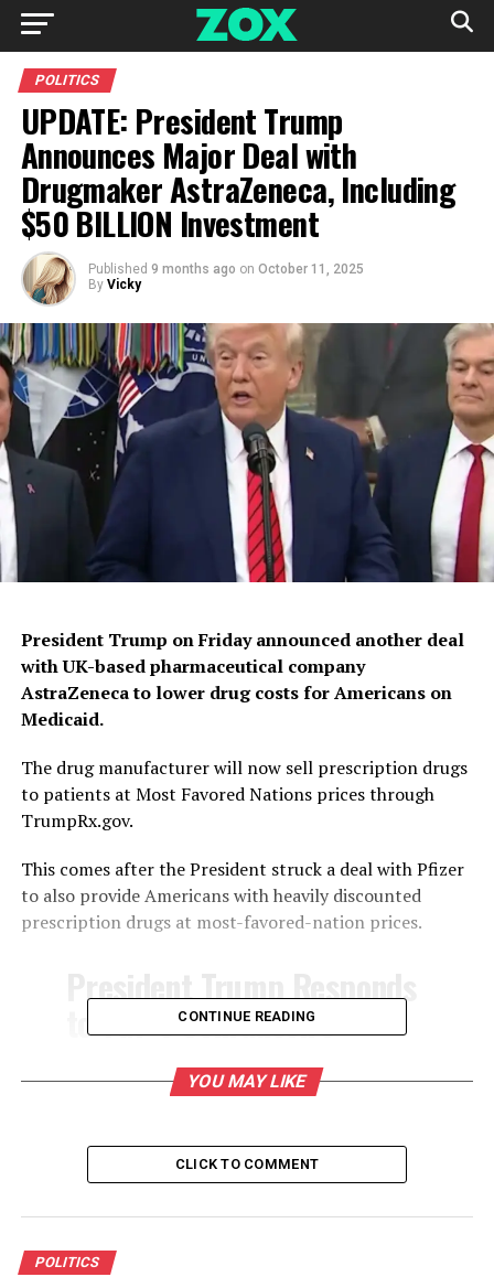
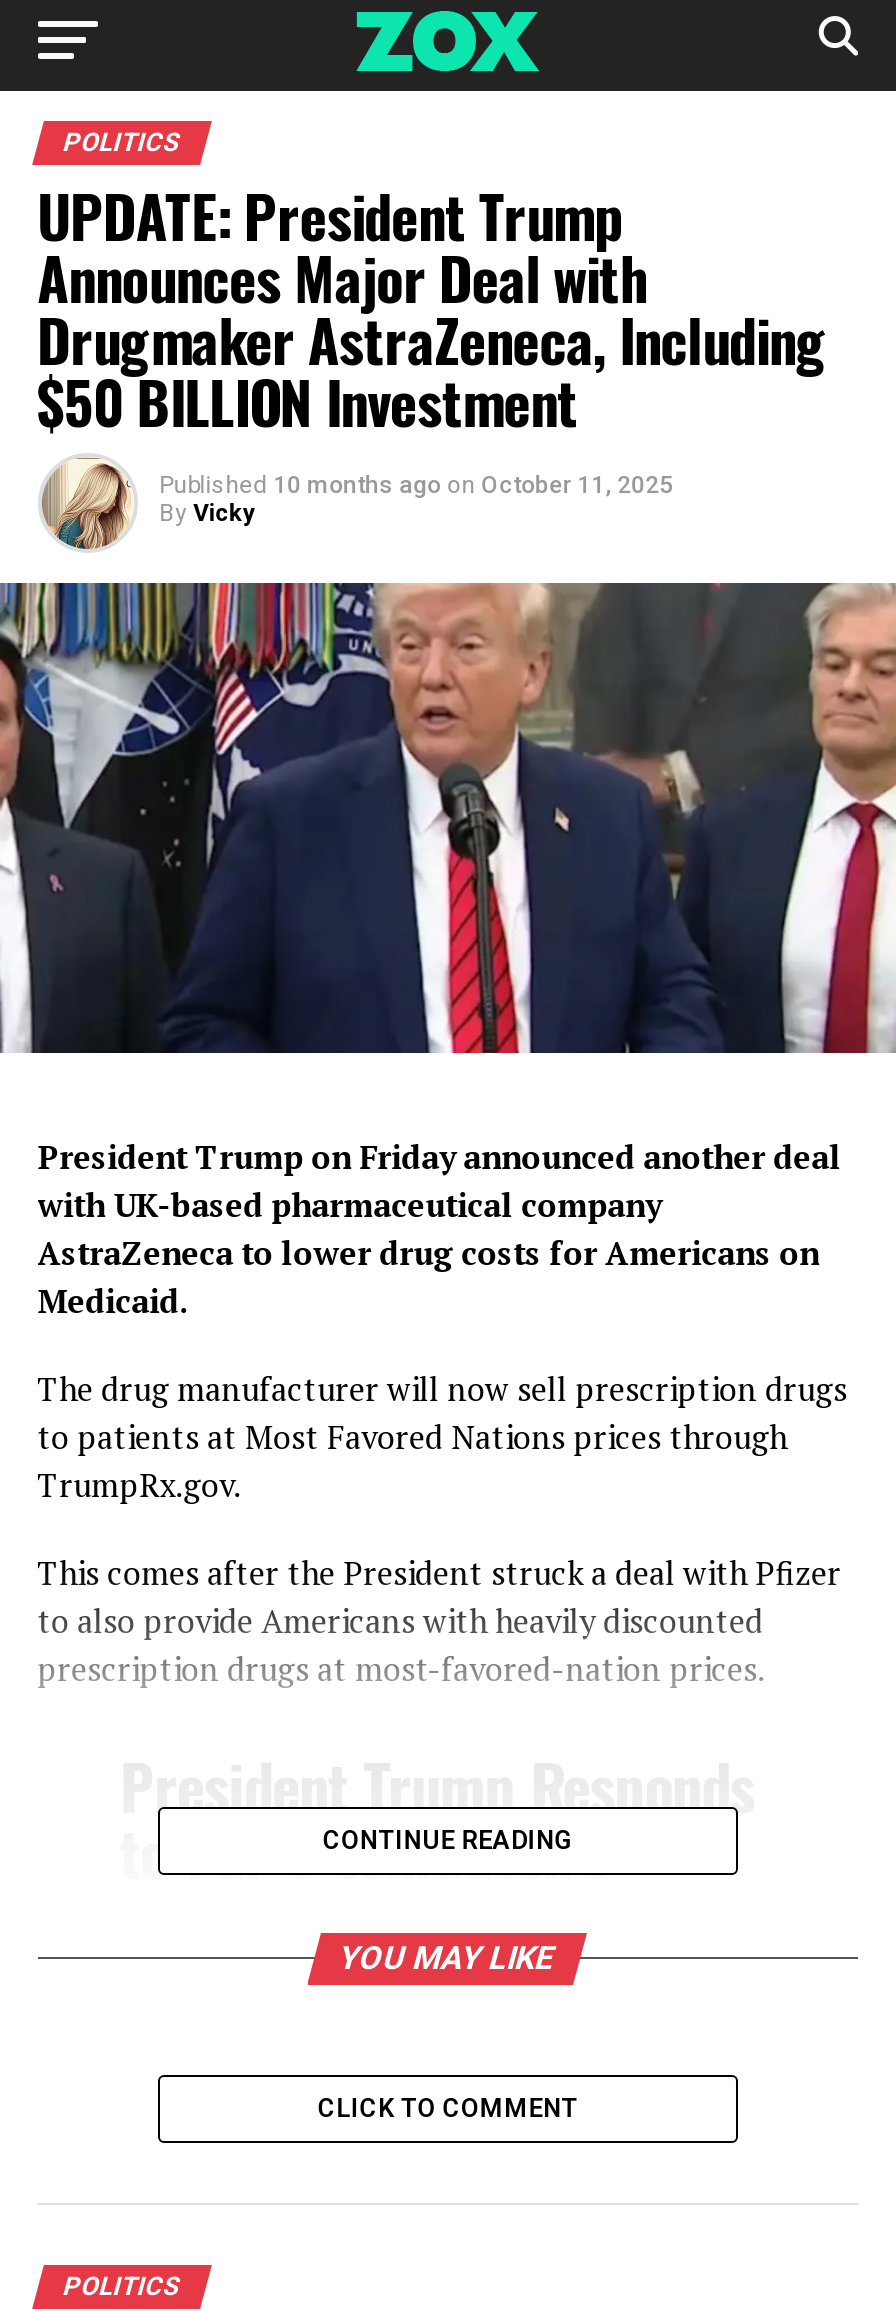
- Published 9 months ago on October 11, 2025
+ Published 10 months ago on October 11, 2025
